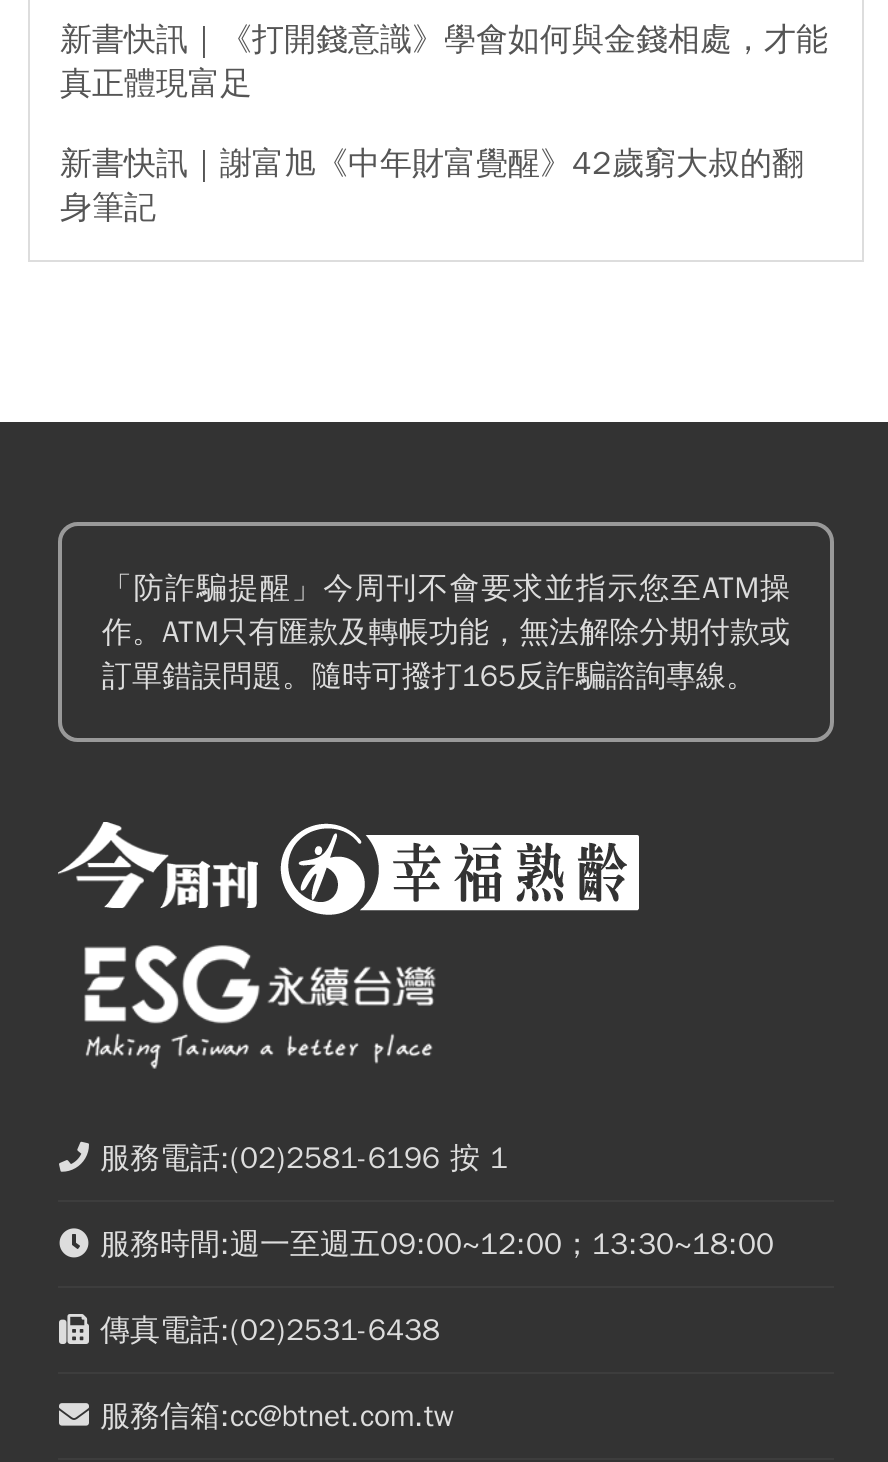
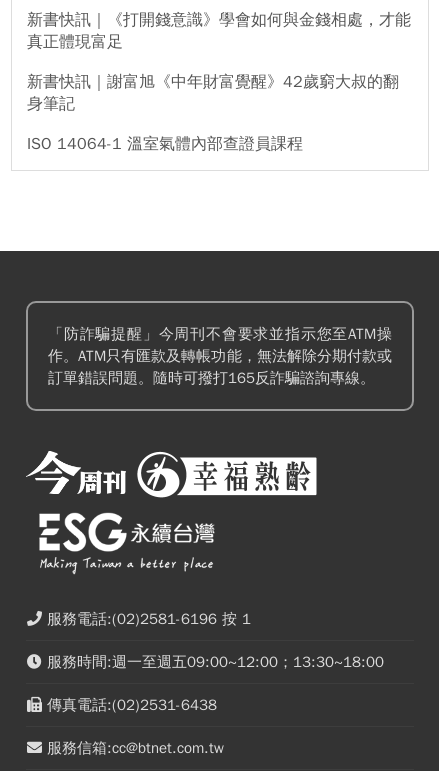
+ ISO 14064-1 溫室氣體內部查證員課程
